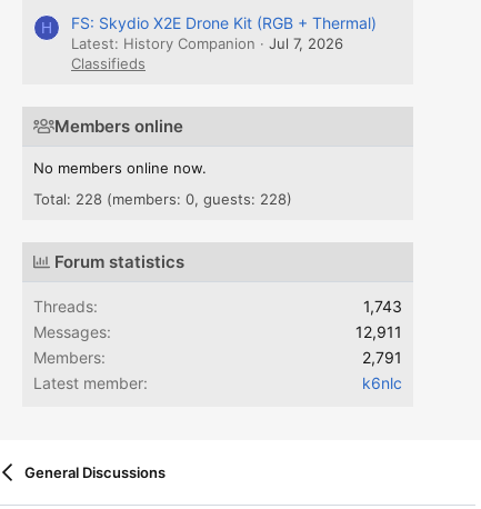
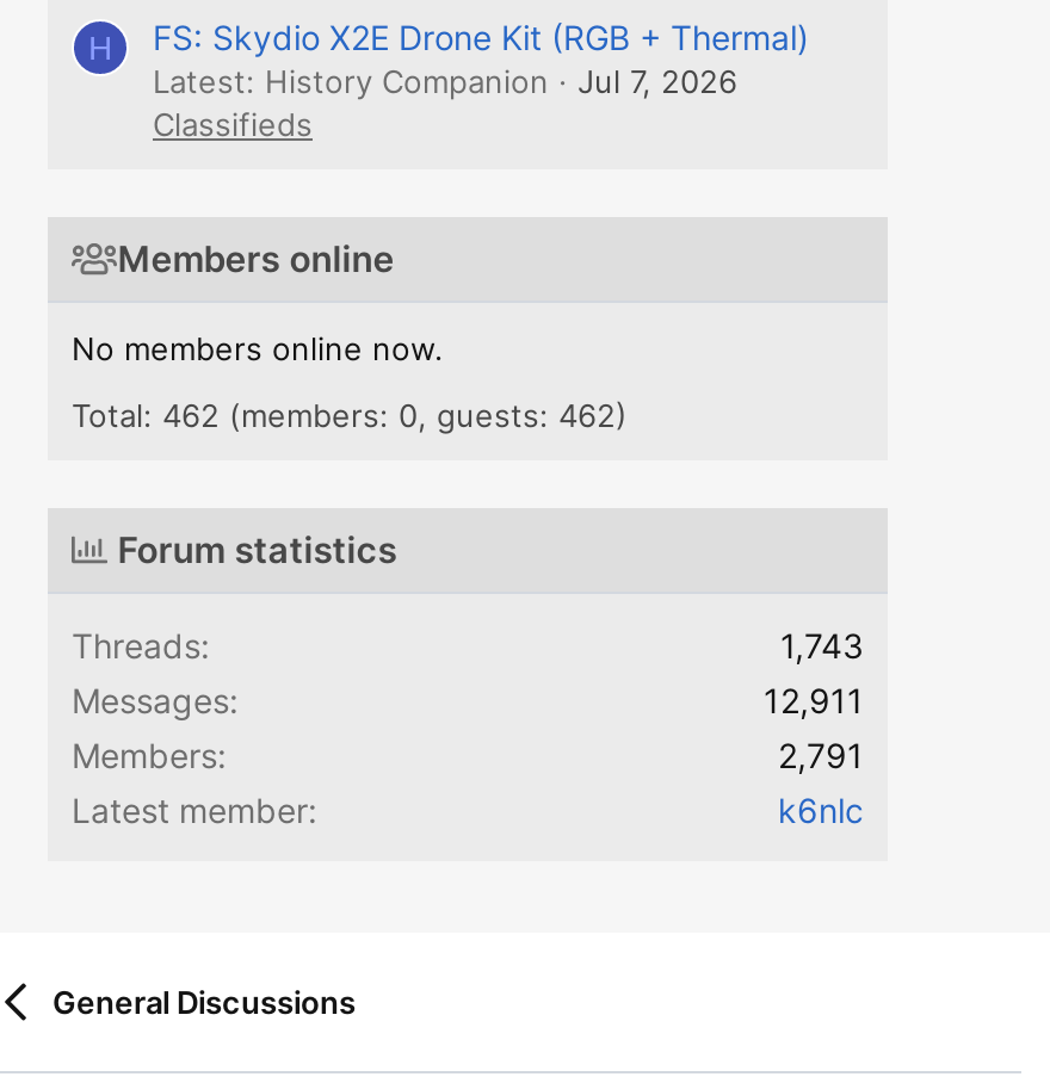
- Total: 228 (members: 0, guests: 228)
+ Total: 462 (members: 0, guests: 462)
